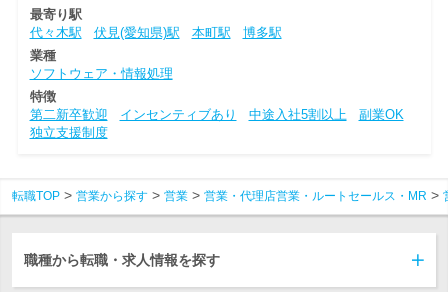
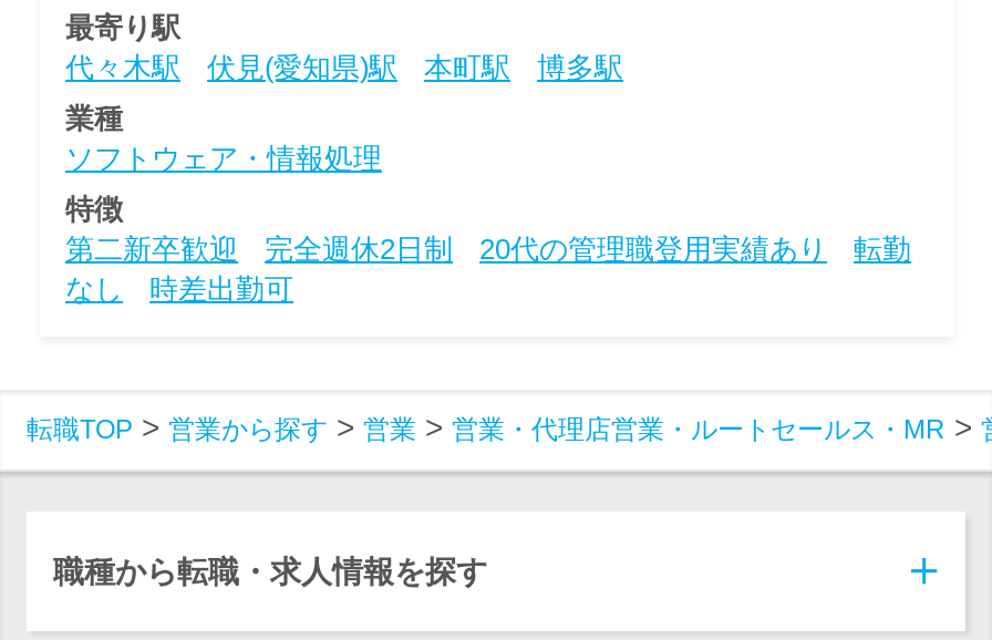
- インセンティブあり
- 中途入社5割以上
- 副業OK
- 独立支援制度
+ 完全週休2日制
+ 20代の管理職登用実績あり
+ 転勤
+ なし
+ 時差出勤可
